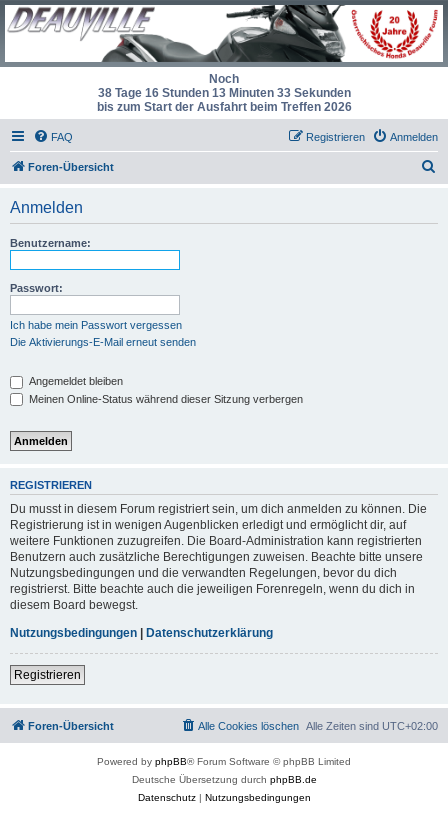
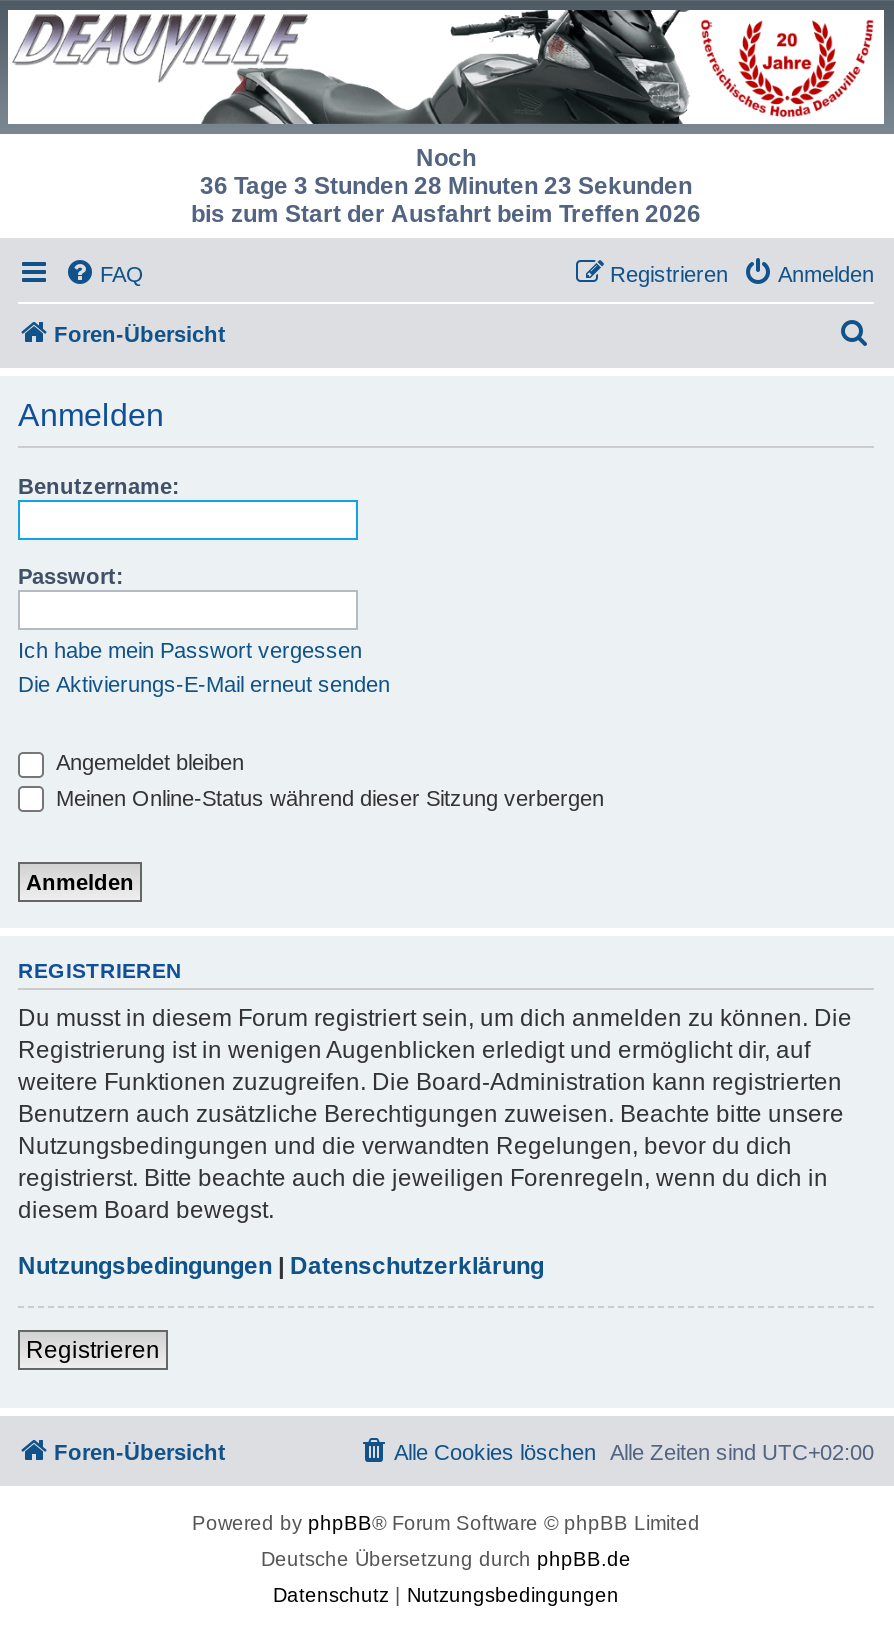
- 38 Tage 16 Stunden 13 Minuten 33 Sekunden
+ 36 Tage 3 Stunden 28 Minuten 23 Sekunden
